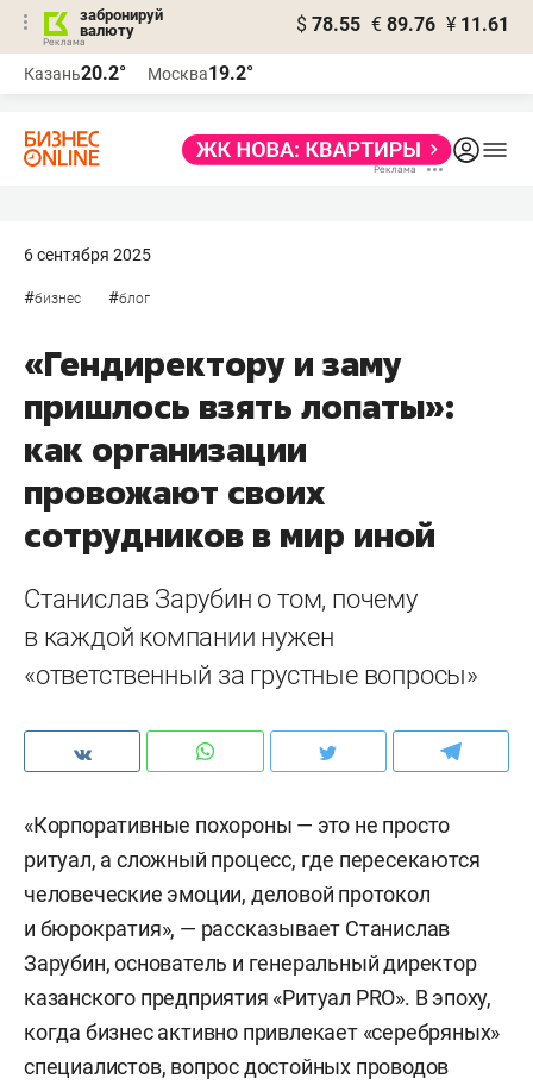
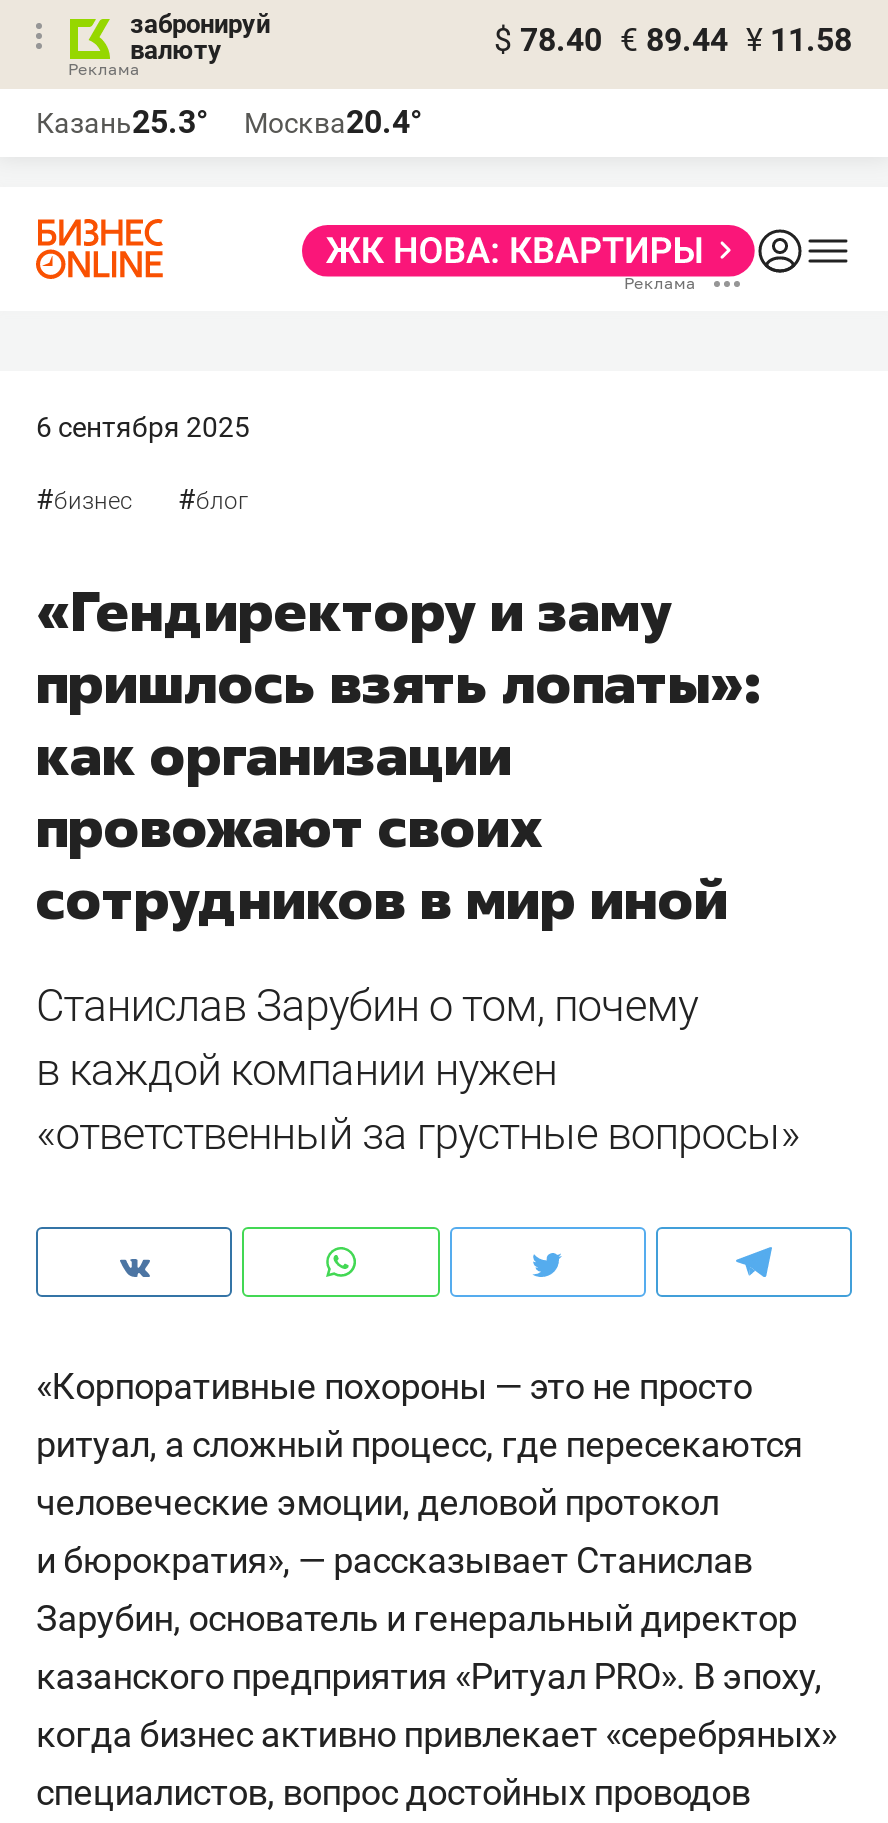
- $ 78.55 € 89.76 ¥ 11.61
+ $ 78.40 € 89.44 ¥ 11.58

- Казань20.2°
+ Казань25.3°

- Москва19.2°
+ Москва20.4°
